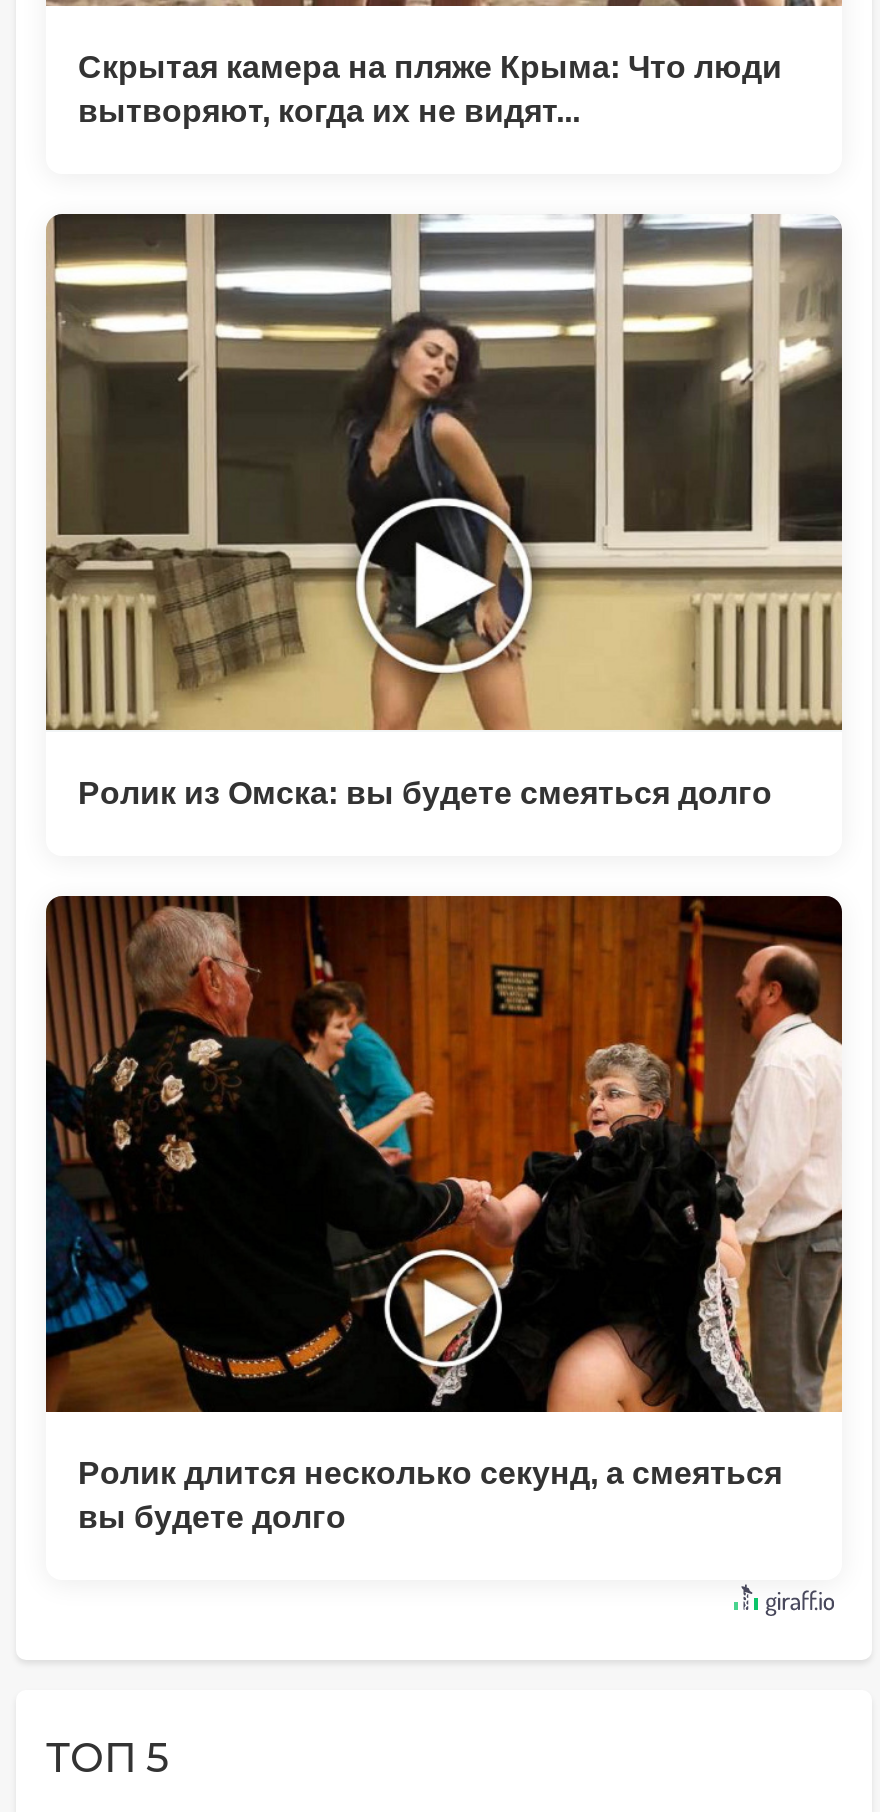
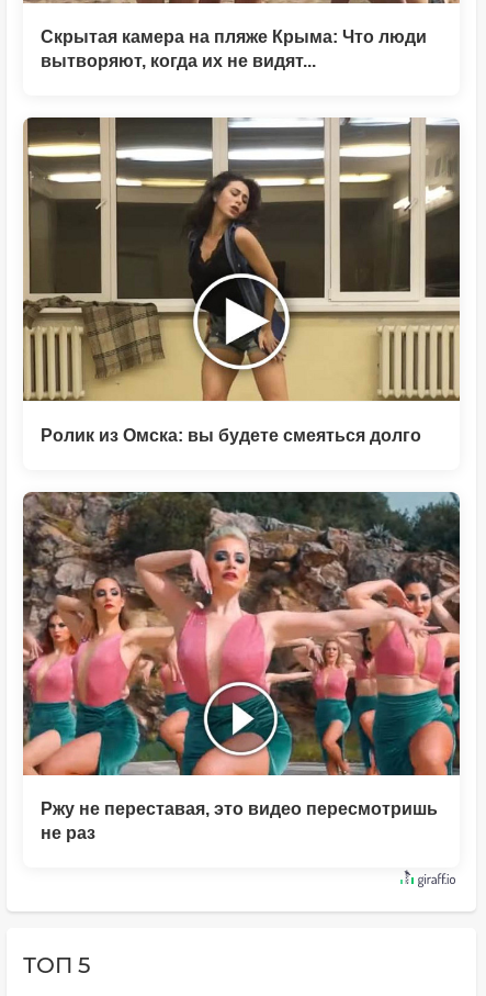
- [image]
- Ролик длится несколько секунд, а смеяться
- вы будете долго
+ [image]
+ Ржу не переставая, это видео пересмотришь
+ не раз
